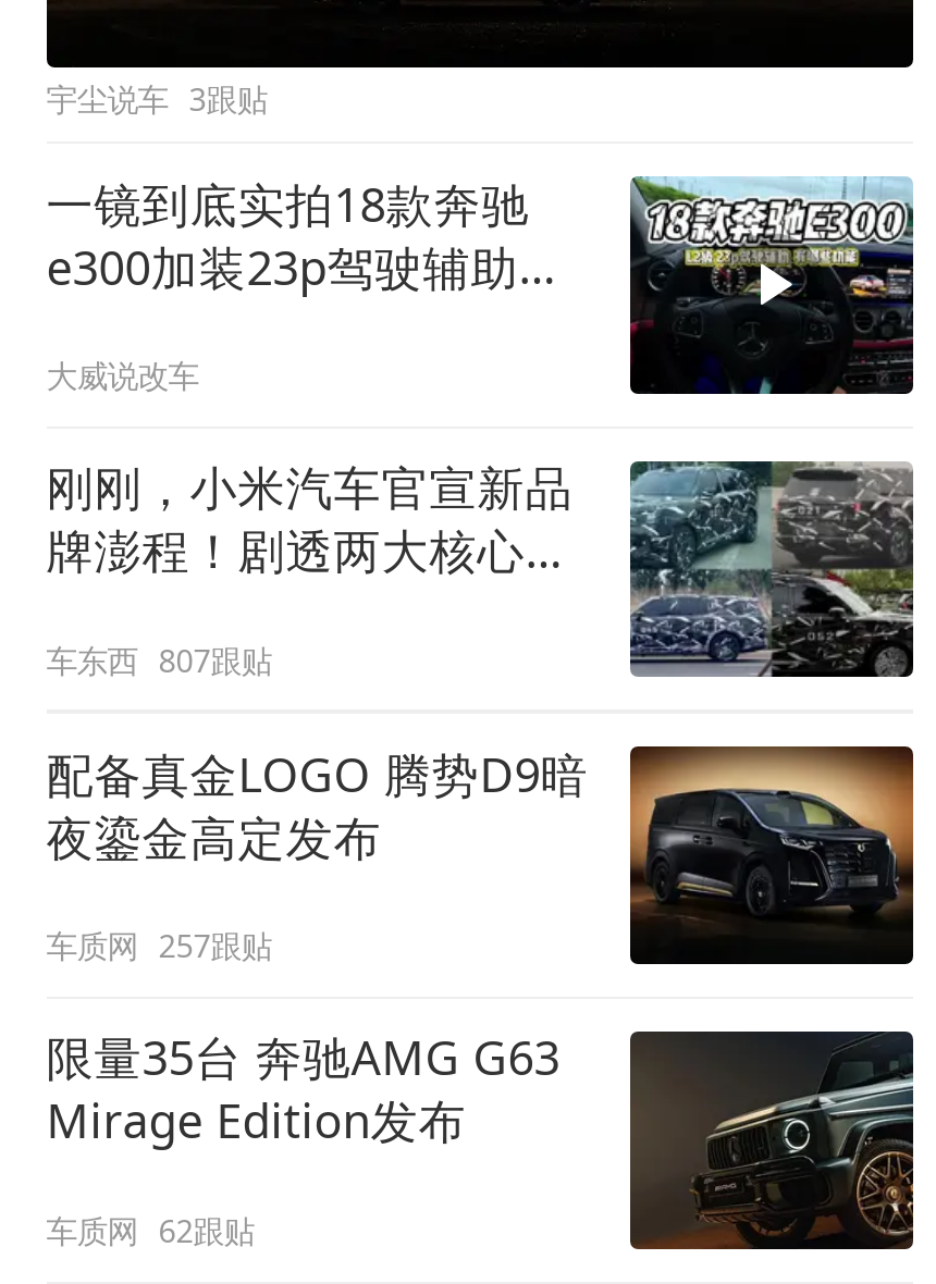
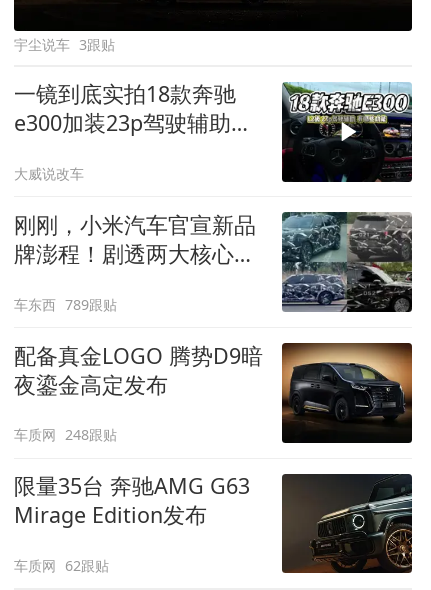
- 车东西 807跟贴
+ 车东西 789跟贴

- 车质网 257跟贴
+ 车质网 248跟贴
